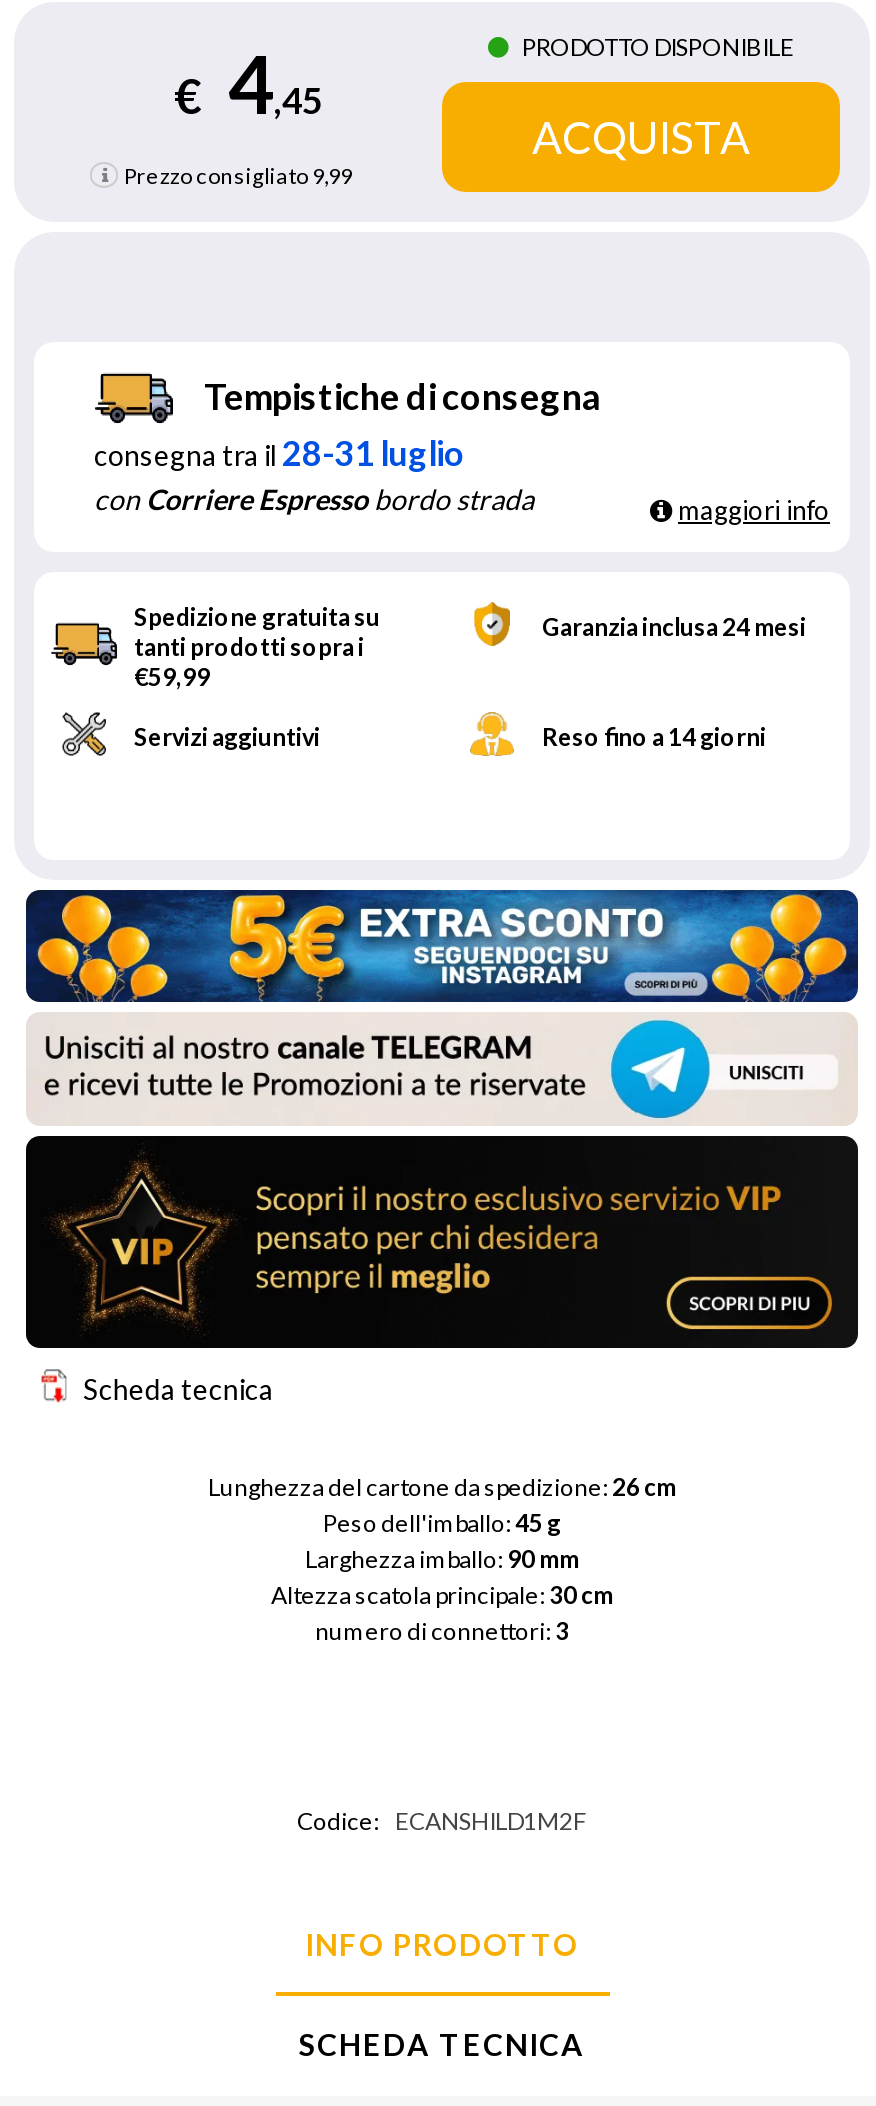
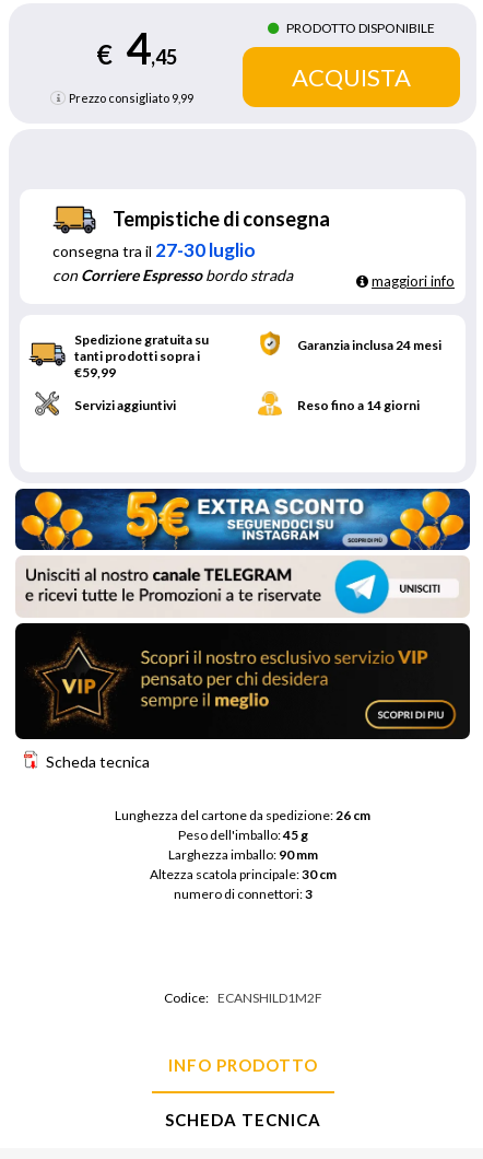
- consegna tra il 28-31 luglio
+ consegna tra il 27-30 luglio
